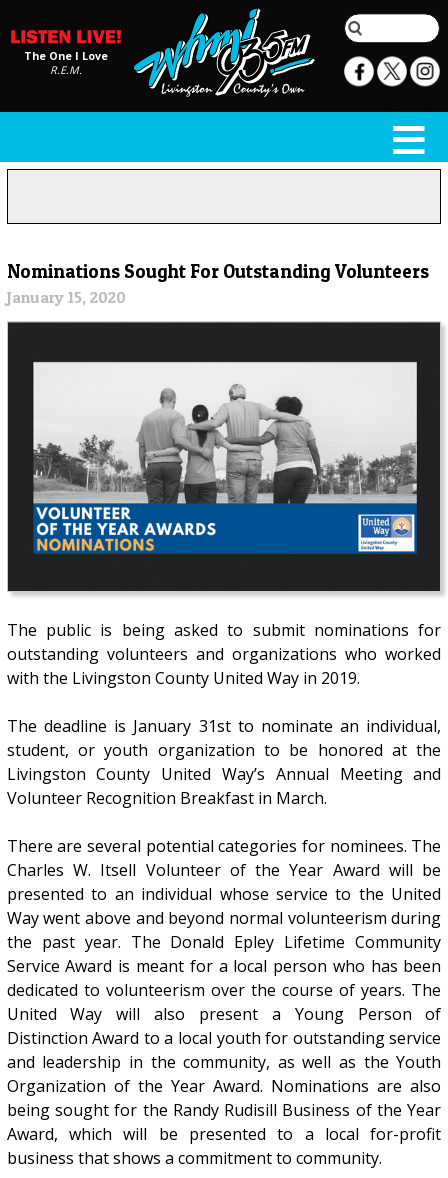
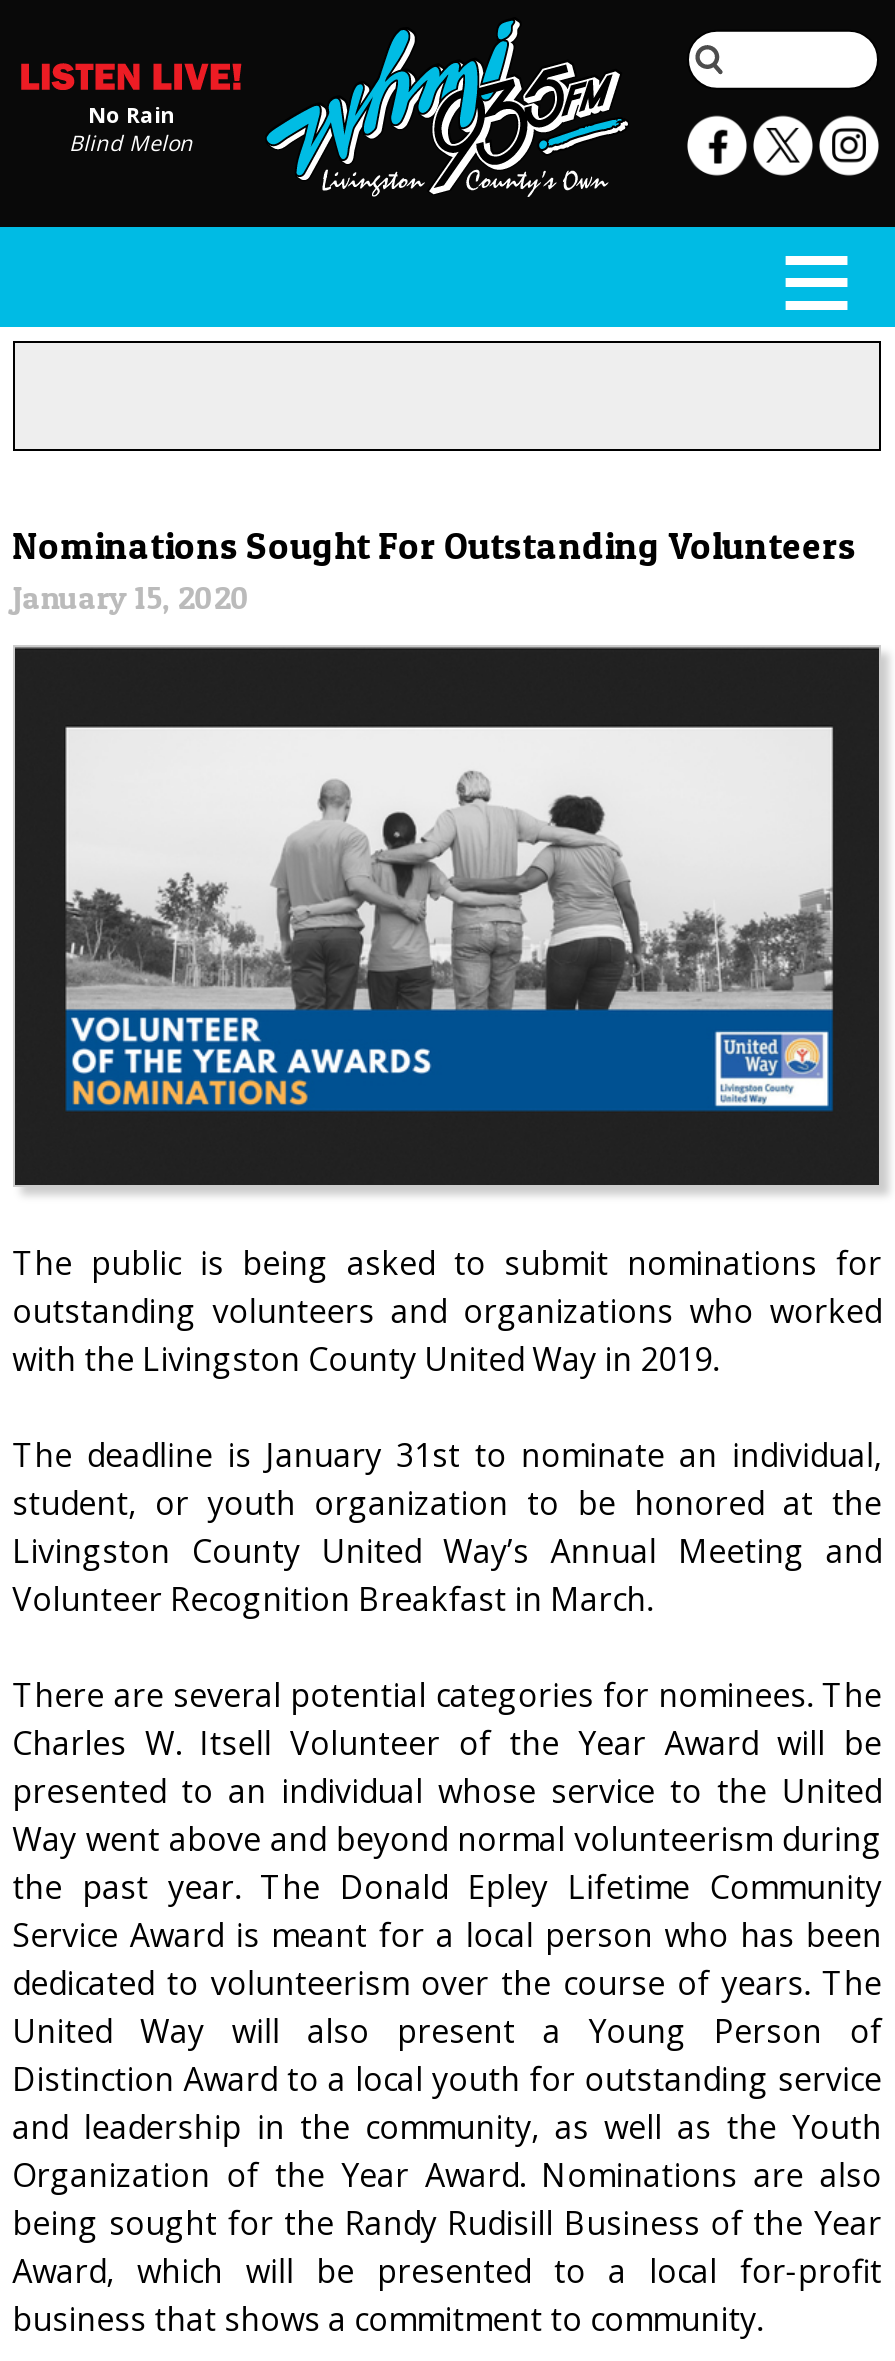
- The One I Love
- R.E.M.
+ No Rain
+ Blind Melon
